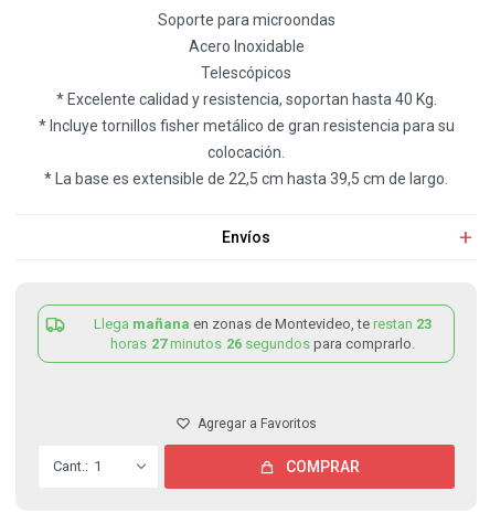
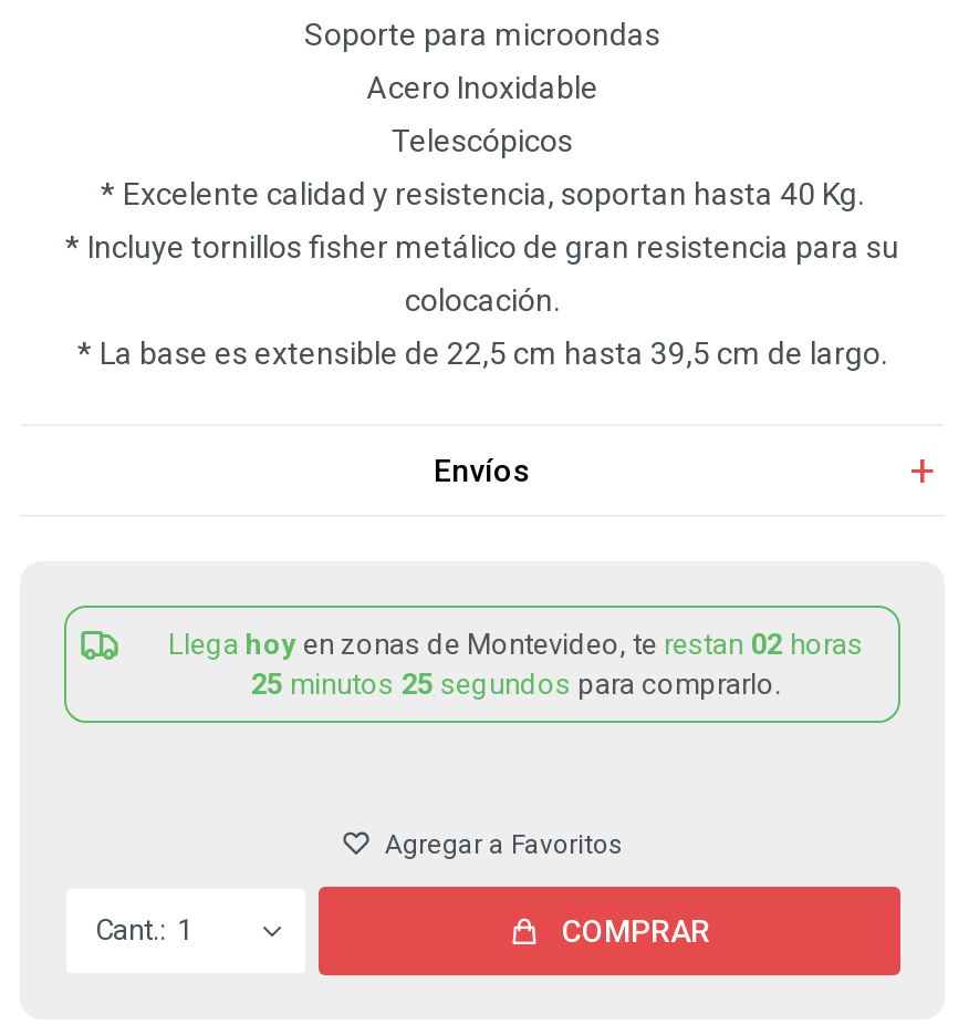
- Llega mañana en zonas de Montevideo, te restan 23
- horas 27 minutos 26 segundos para comprarlo.
+ Llega hoy en zonas de Montevideo, te restan 02 horas
+ 25 minutos 25 segundos para comprarlo.
